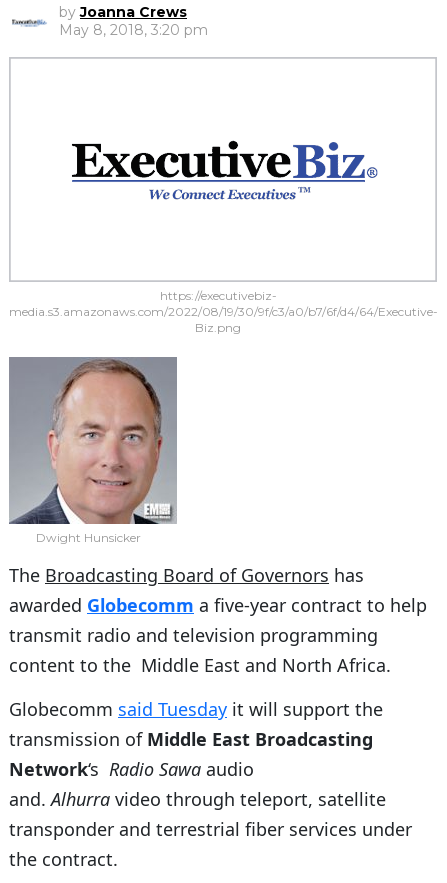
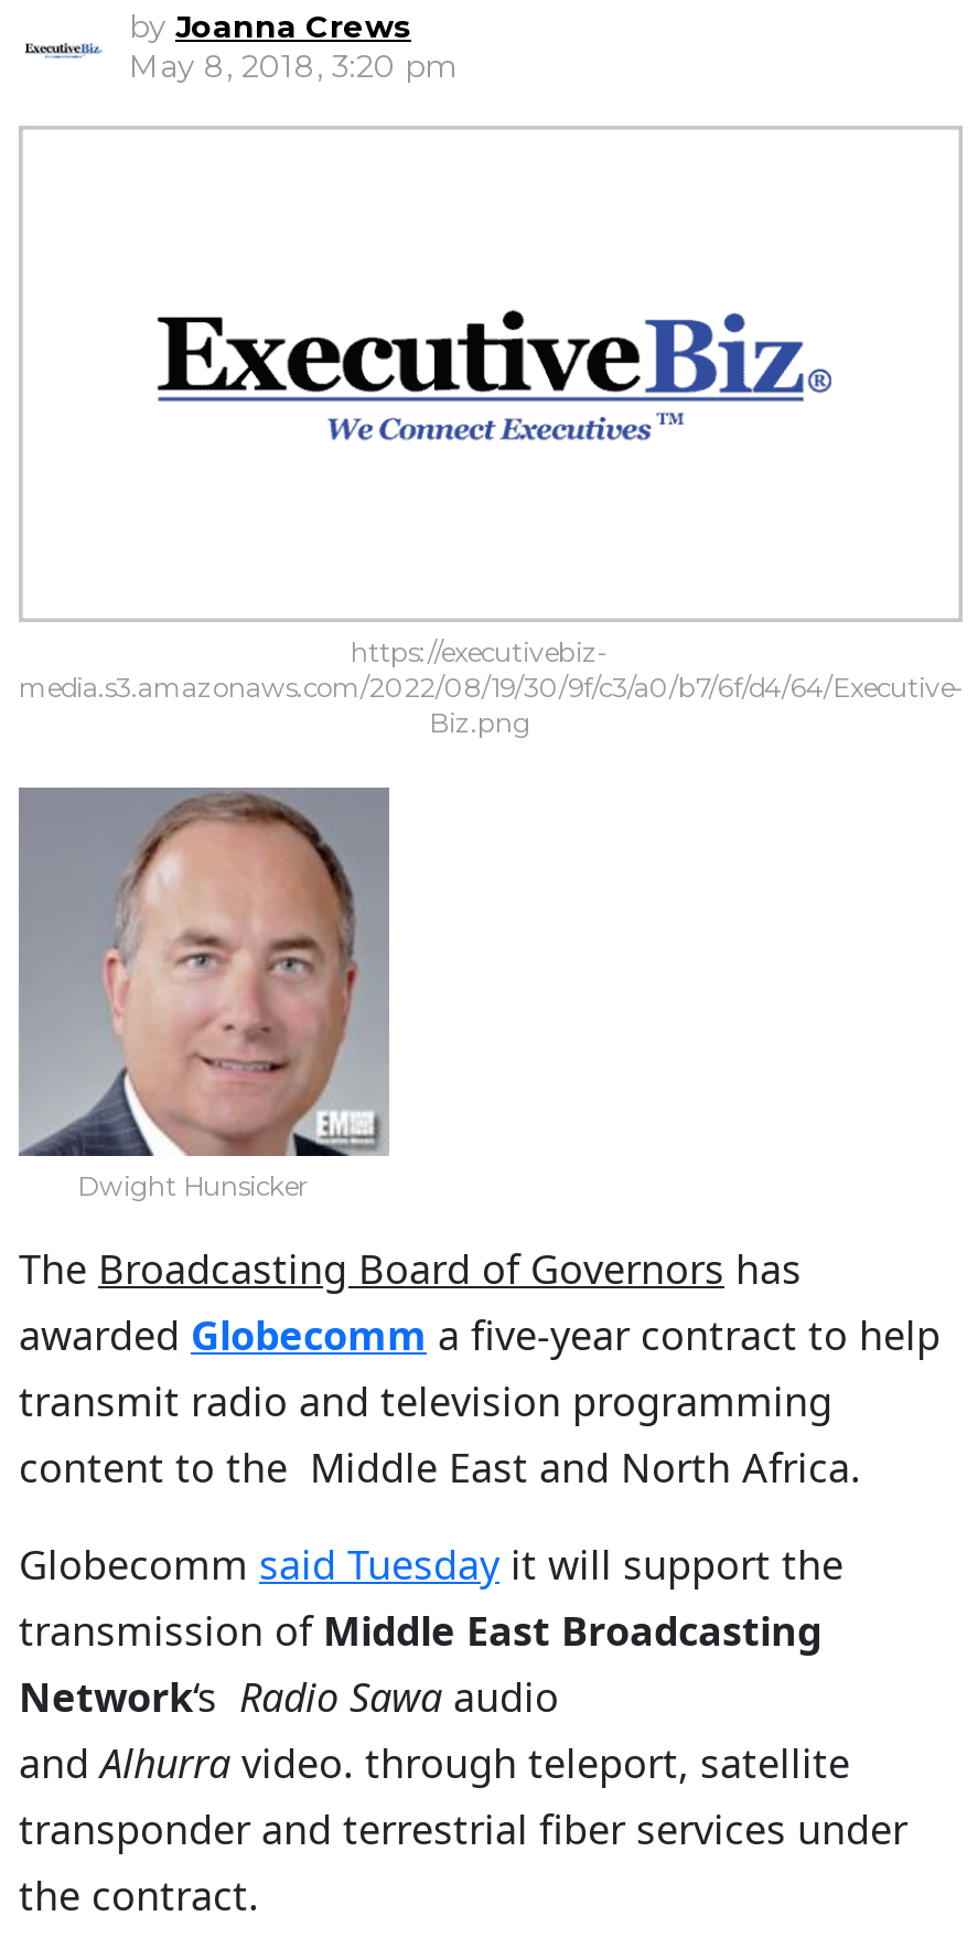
- and. Alhurra video through teleport, satellite
+ and Alhurra video. through teleport, satellite
